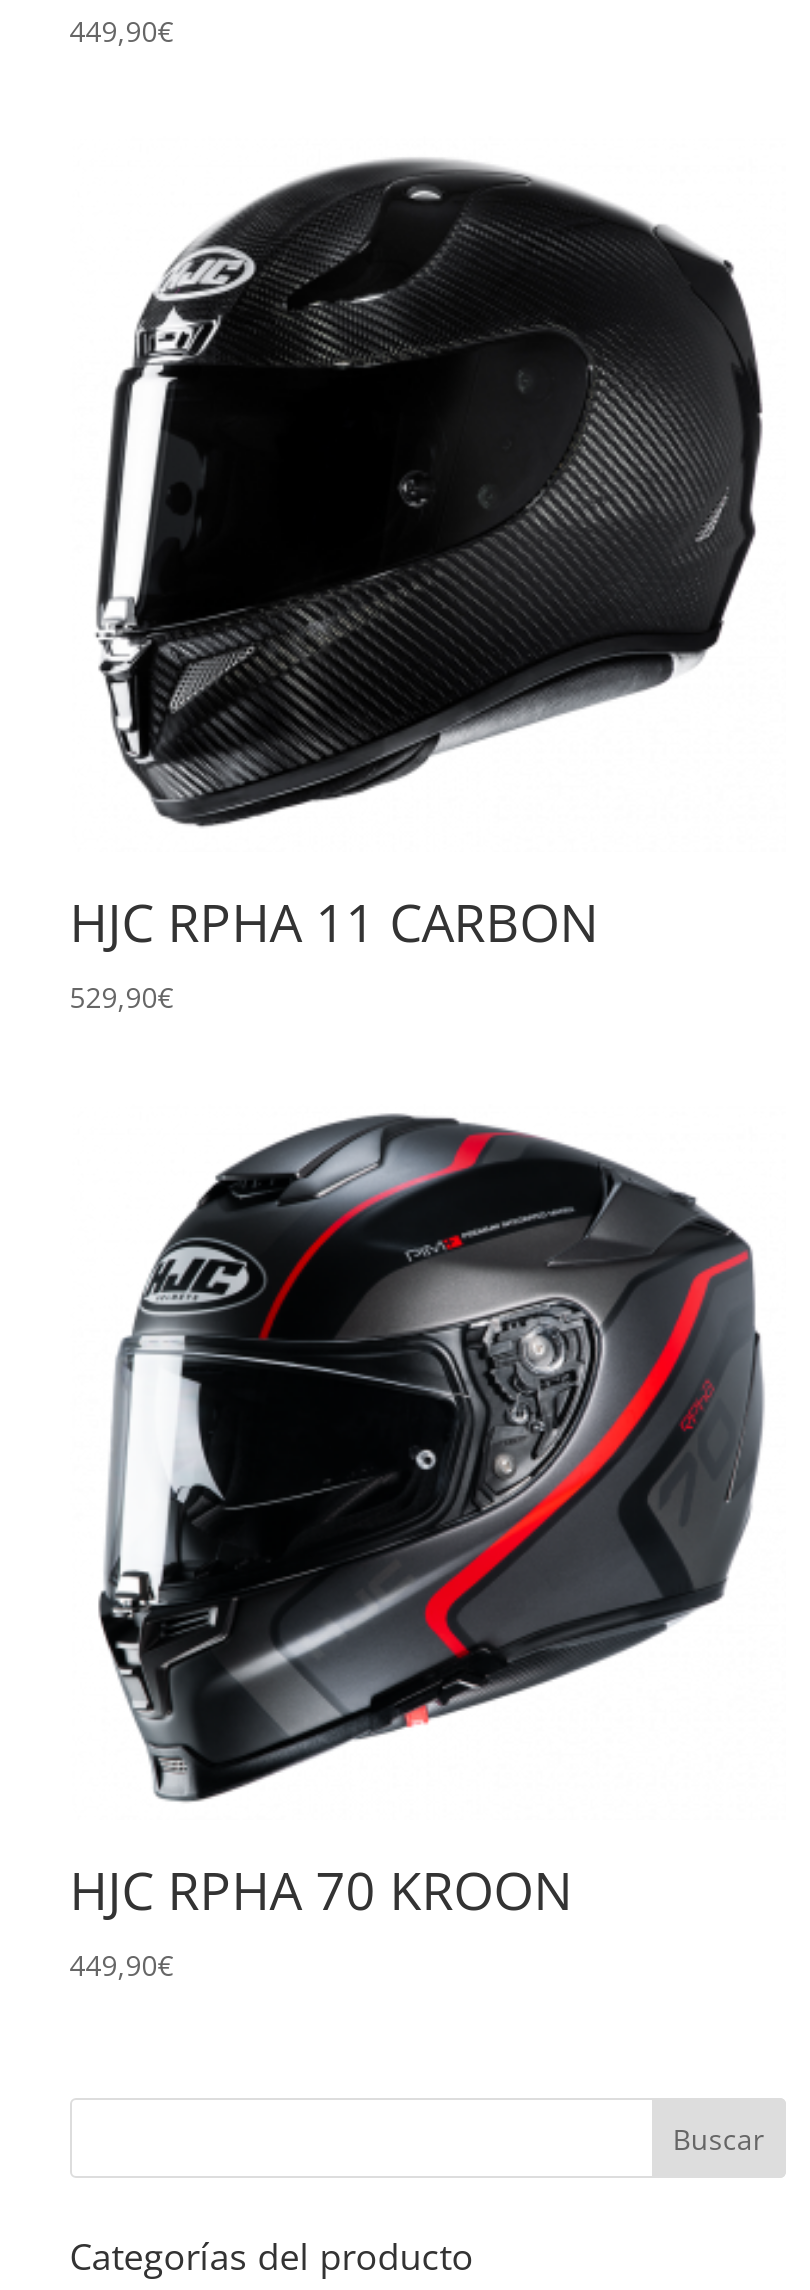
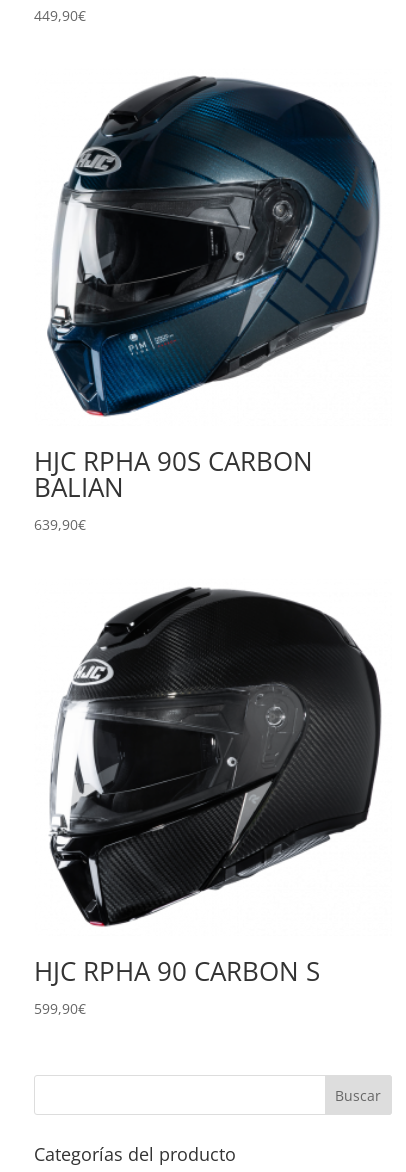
moved down: [image]

- HJC RPHA 11 CARBON
- 529,90€
+ HJC RPHA 90S CARBON
+ BALIAN
+ 639,90€

moved up: [image]

- HJC RPHA 70 KROON
- 449,90€
+ HJC RPHA 90 CARBON S
+ 599,90€
